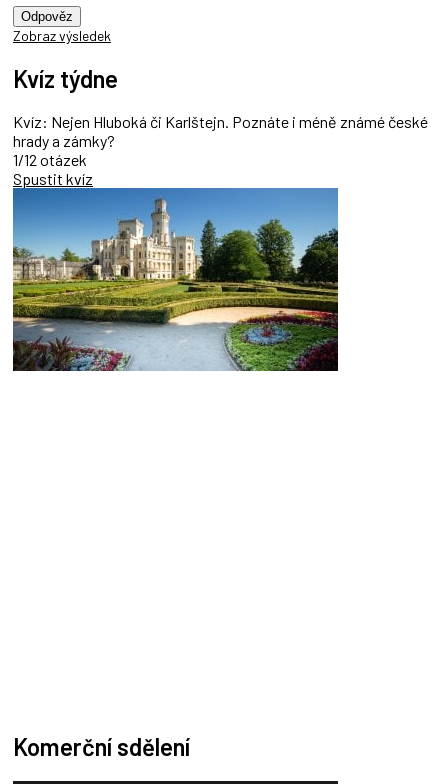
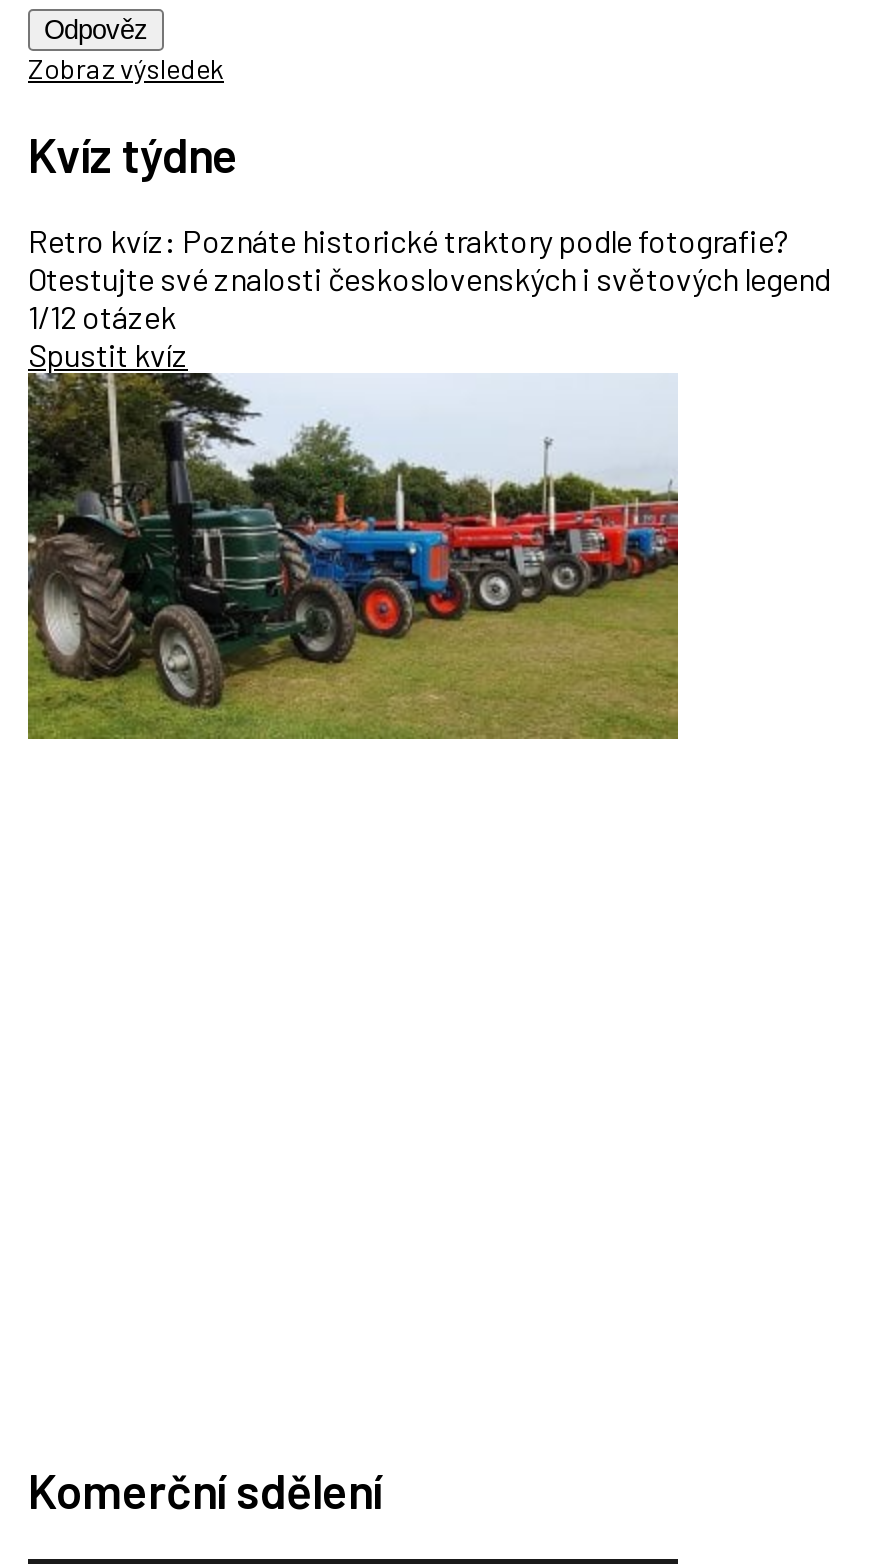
- Kvíz: Nejen Hluboká či Karlštejn. Poznáte i méně známé české
- hrady a zámky?
+ Retro kvíz: Poznáte historické traktory podle fotografie?
+ Otestujte své znalosti československých i světových legend

- [image]
+ [image]
